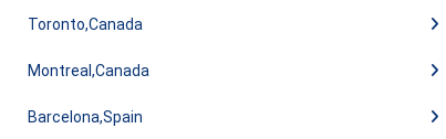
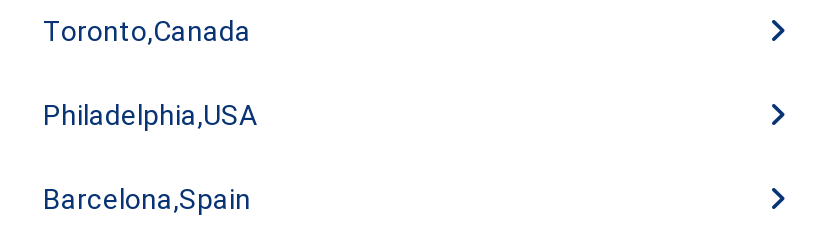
- Montreal,Canada
+ Philadelphia,USA
